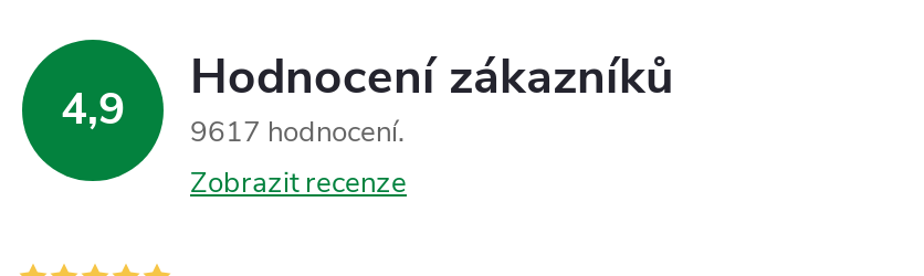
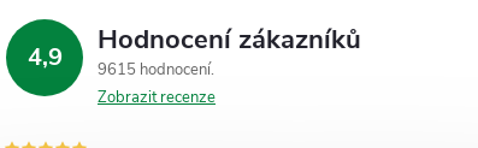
- 4,9 9617 hodnocení Hodnocení zákazníků
+ 4,9 9615 hodnocení Hodnocení zákazníků
